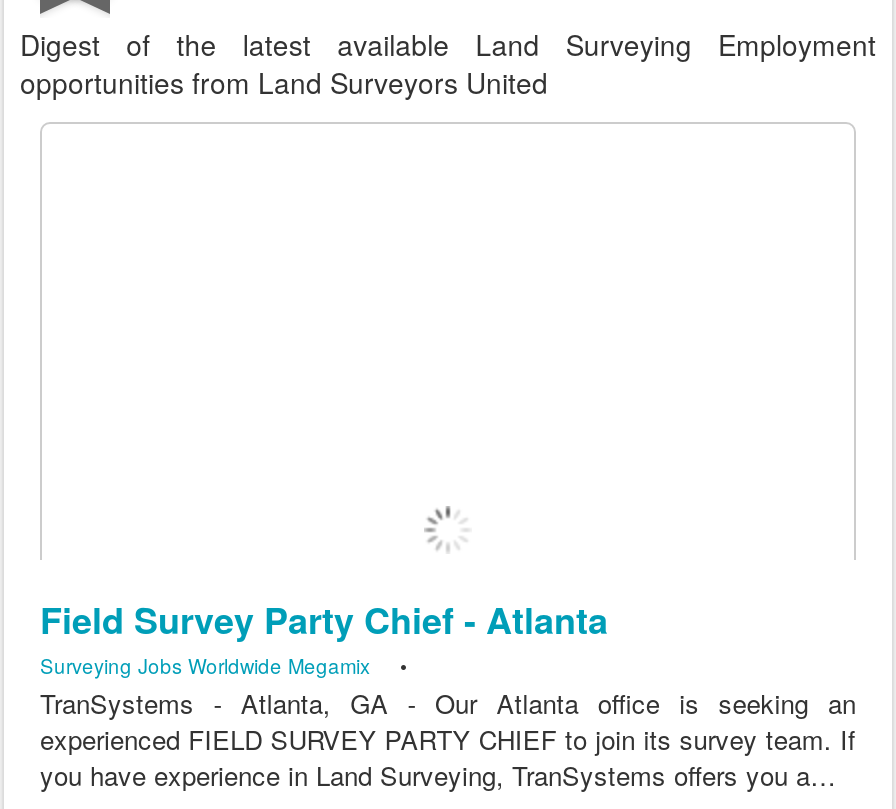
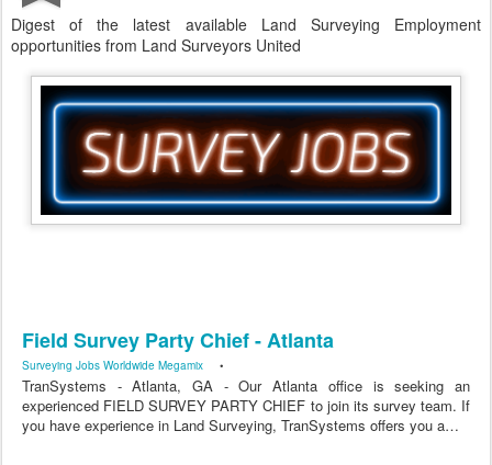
+ [image]
